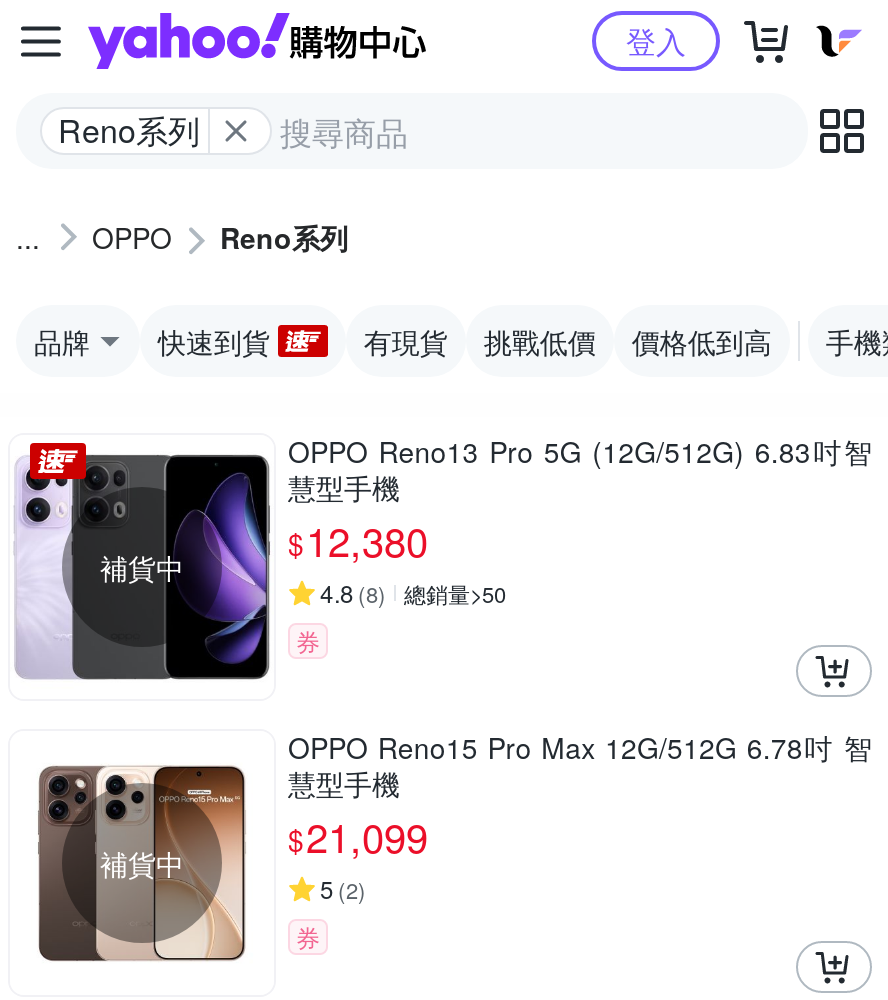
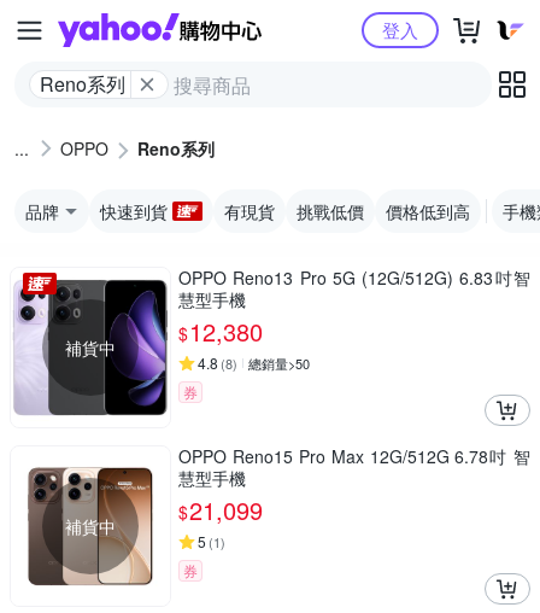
- 5 (2)
+ 5 (1)
